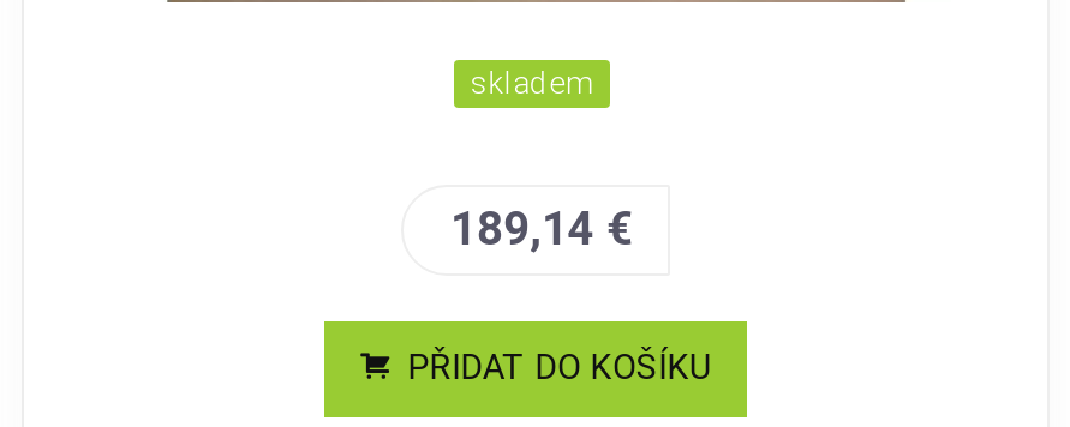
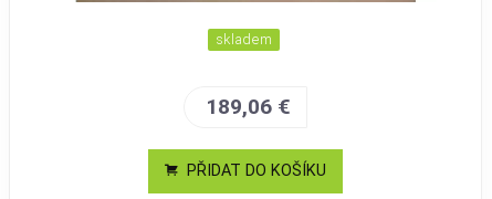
- 189,14 €
+ 189,06 €
